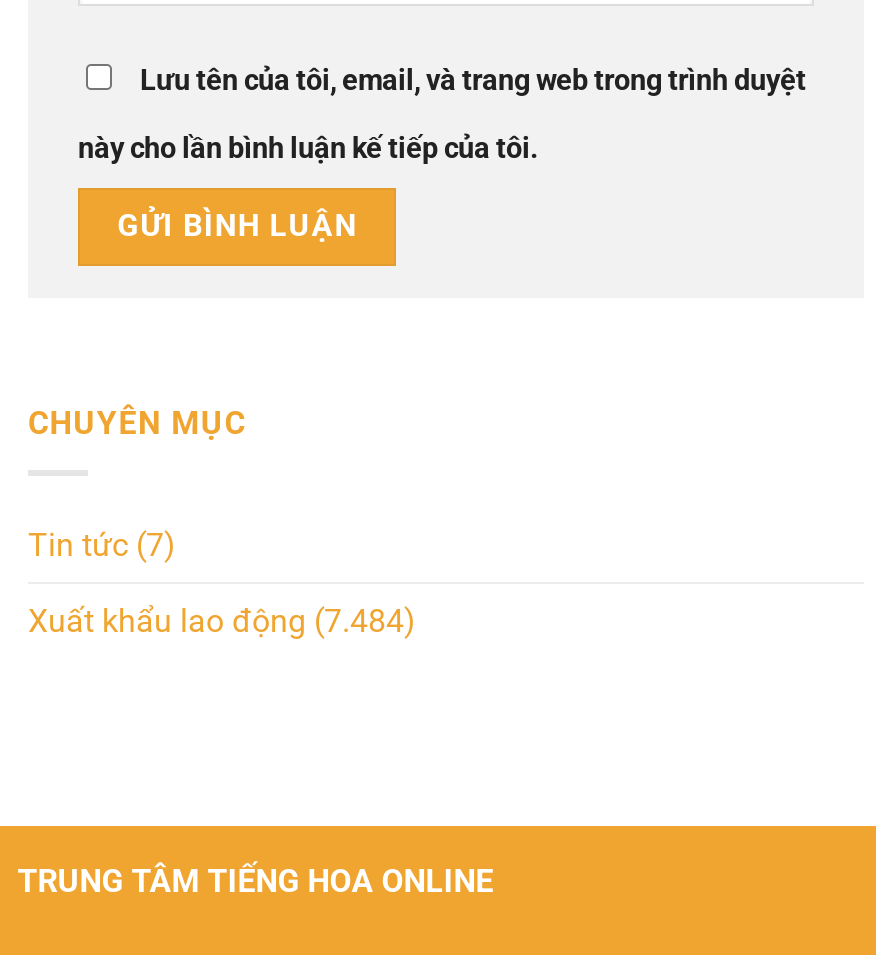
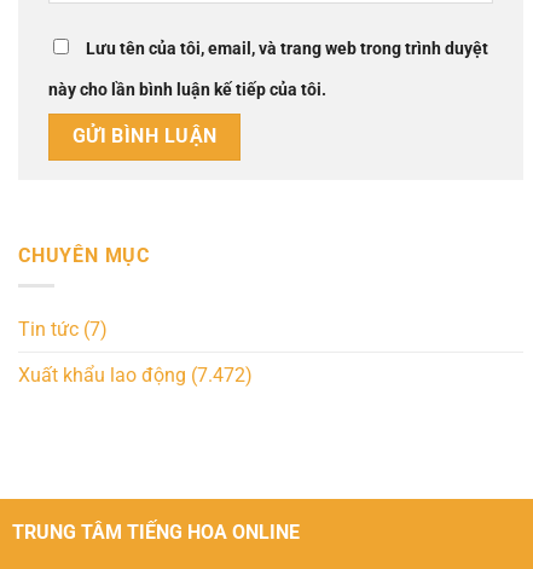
- Xuất khẩu lao động (7.484)
+ Xuất khẩu lao động (7.472)
